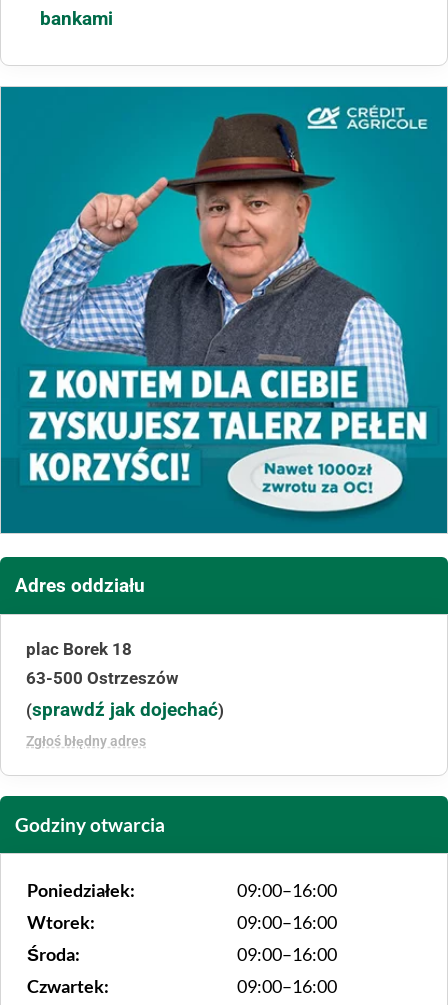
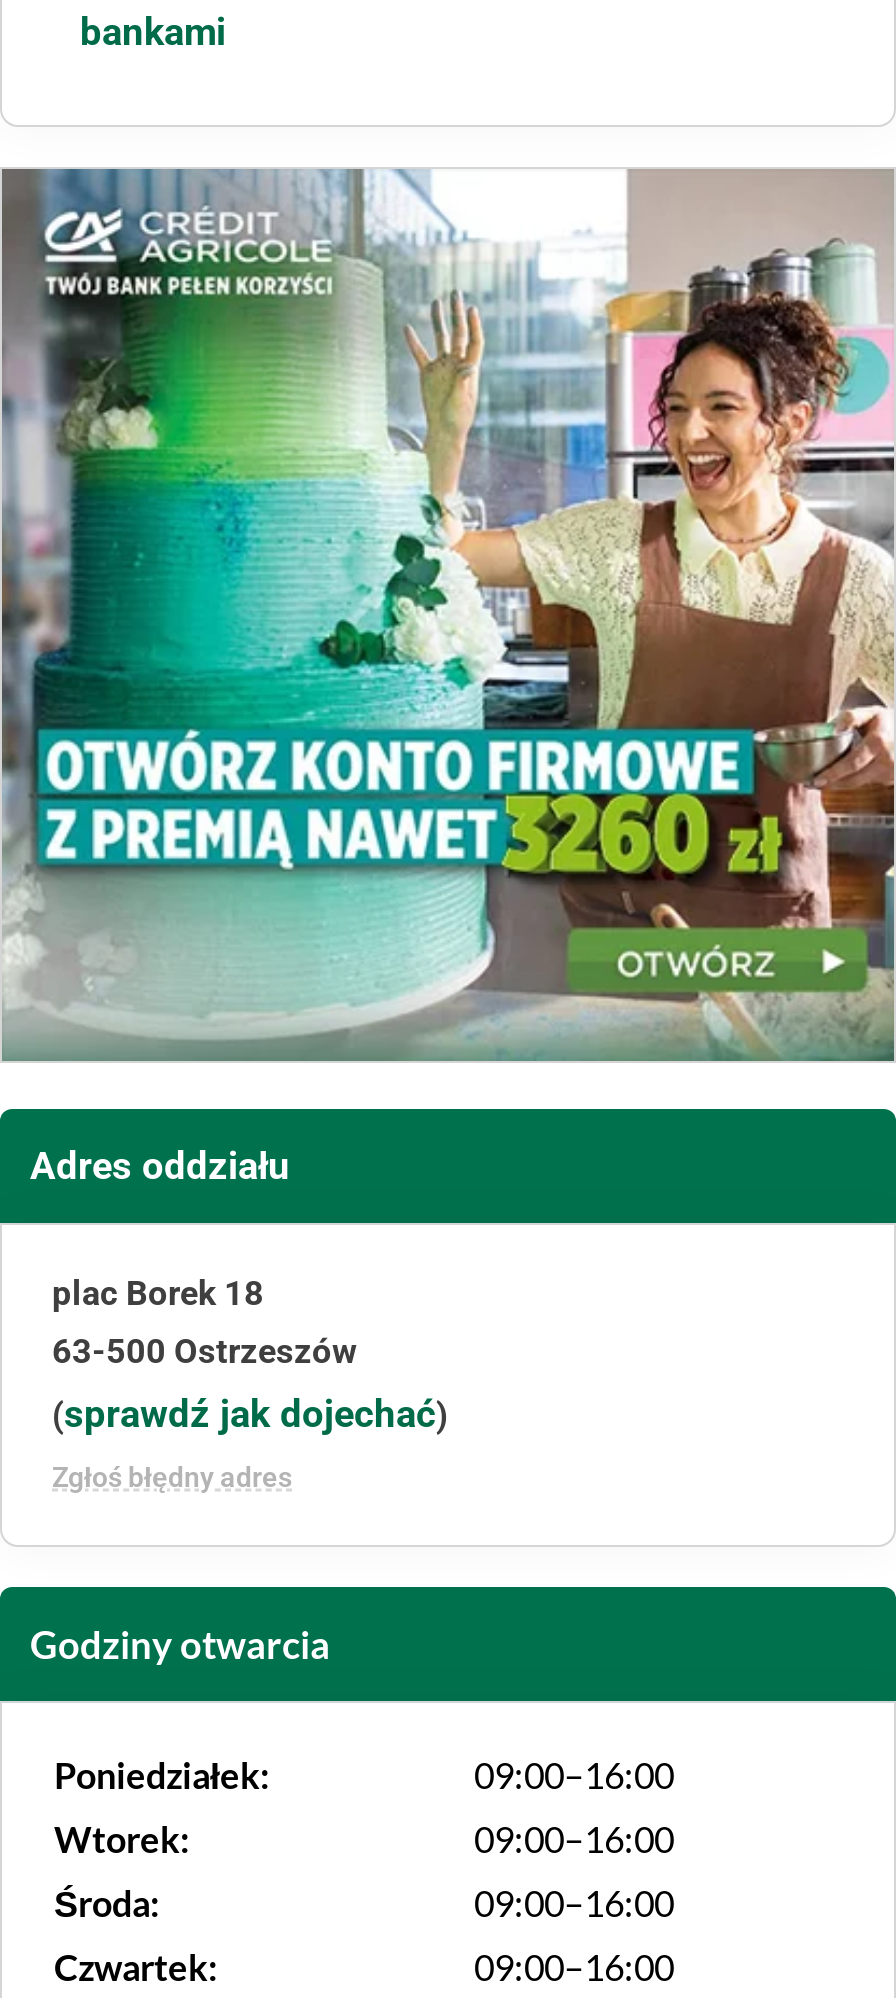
- [image]
+ [image]
